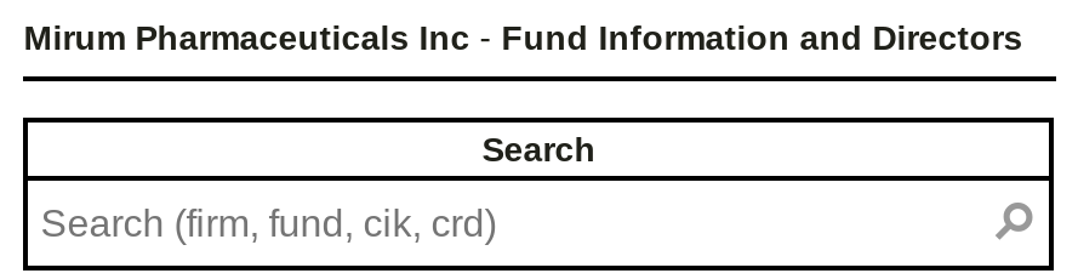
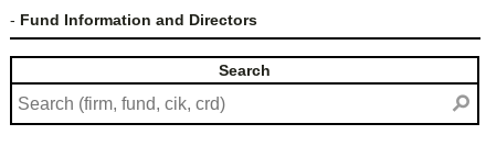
- Mirum Pharmaceuticals Inc - Fund Information and Directors
+ - Fund Information and Directors
